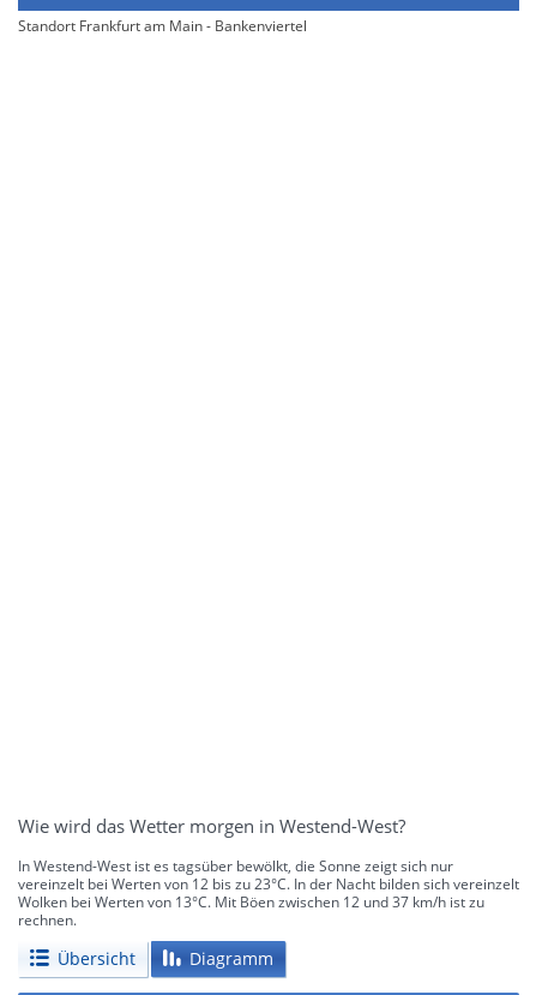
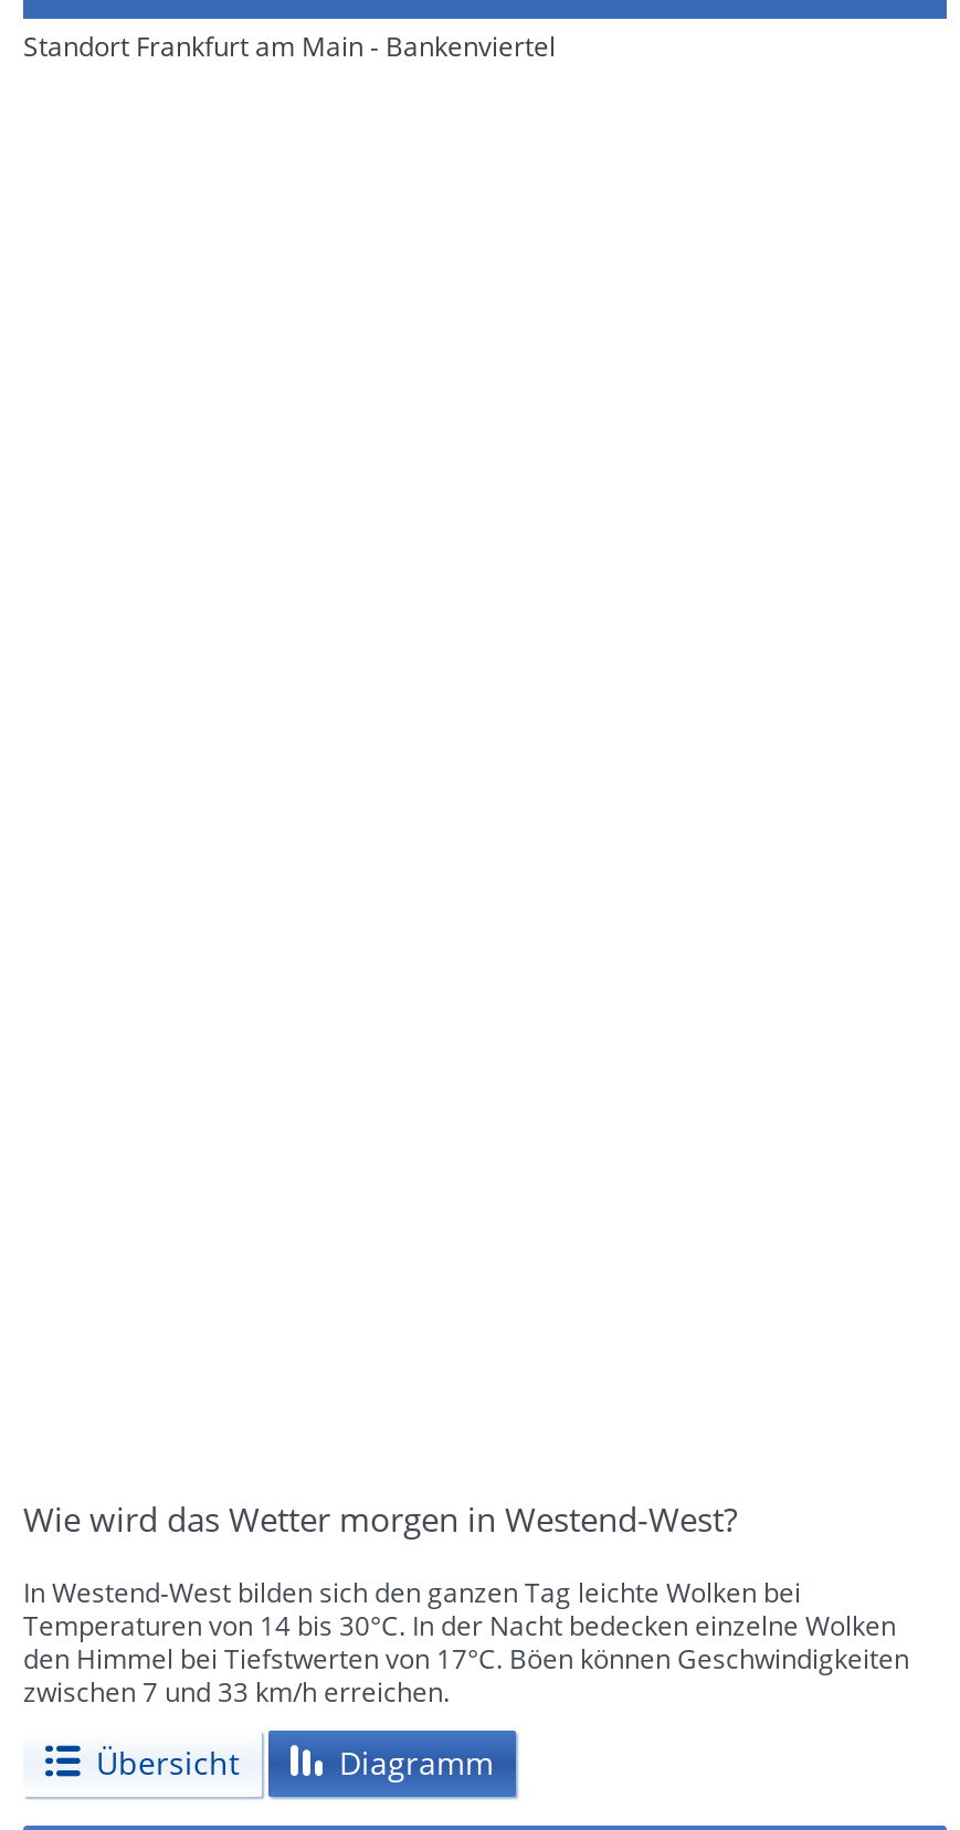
- In Westend-West ist es tagsüber bewölkt, die Sonne zeigt sich nur
- vereinzelt bei Werten von 12 bis zu 23°C. In der Nacht bilden sich vereinzelt
- Wolken bei Werten von 13°C. Mit Böen zwischen 12 und 37 km/h ist zu
- rechnen.
+ In Westend-West bilden sich den ganzen Tag leichte Wolken bei
+ Temperaturen von 14 bis 30°C. In der Nacht bedecken einzelne Wolken
+ den Himmel bei Tiefstwerten von 17°C. Böen können Geschwindigkeiten
+ zwischen 7 und 33 km/h erreichen.
